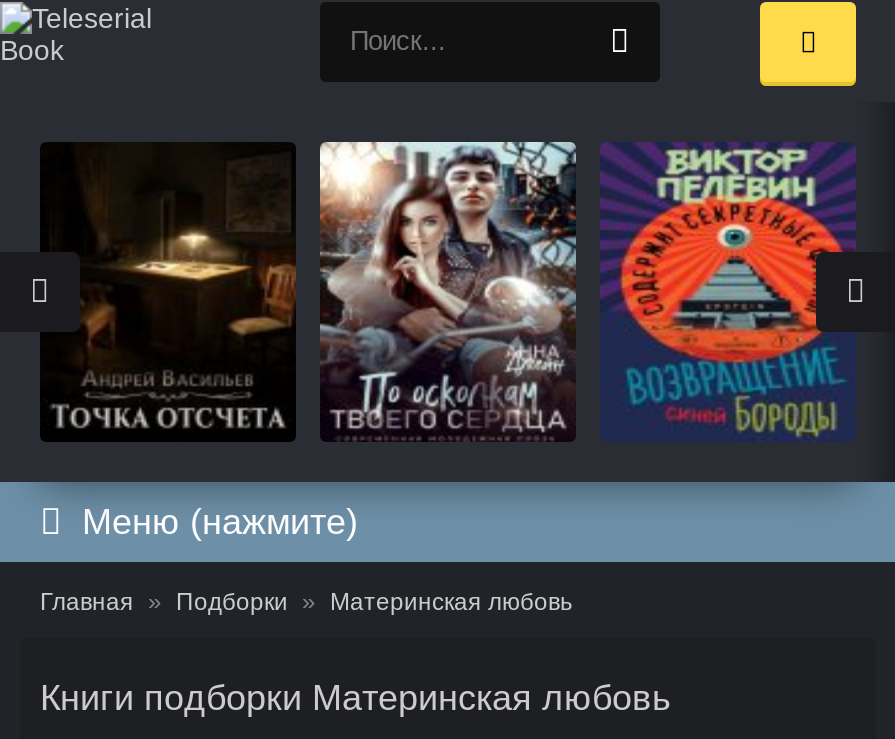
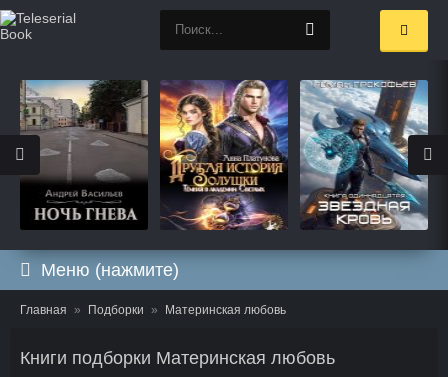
- [image]
+ [image]

- [image]
+ [image]

- [image]
+ [image]
